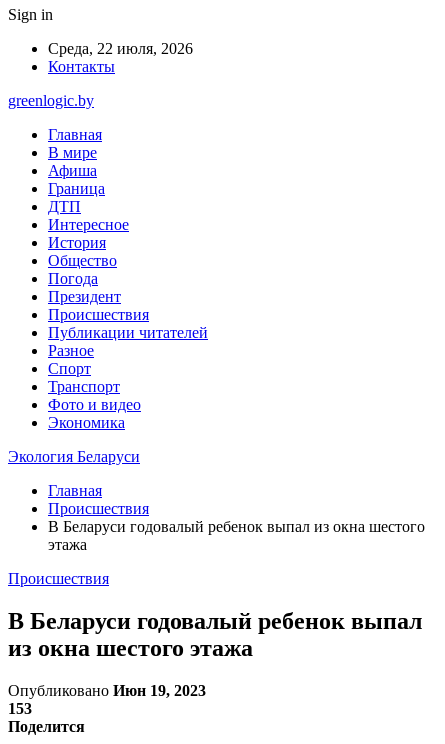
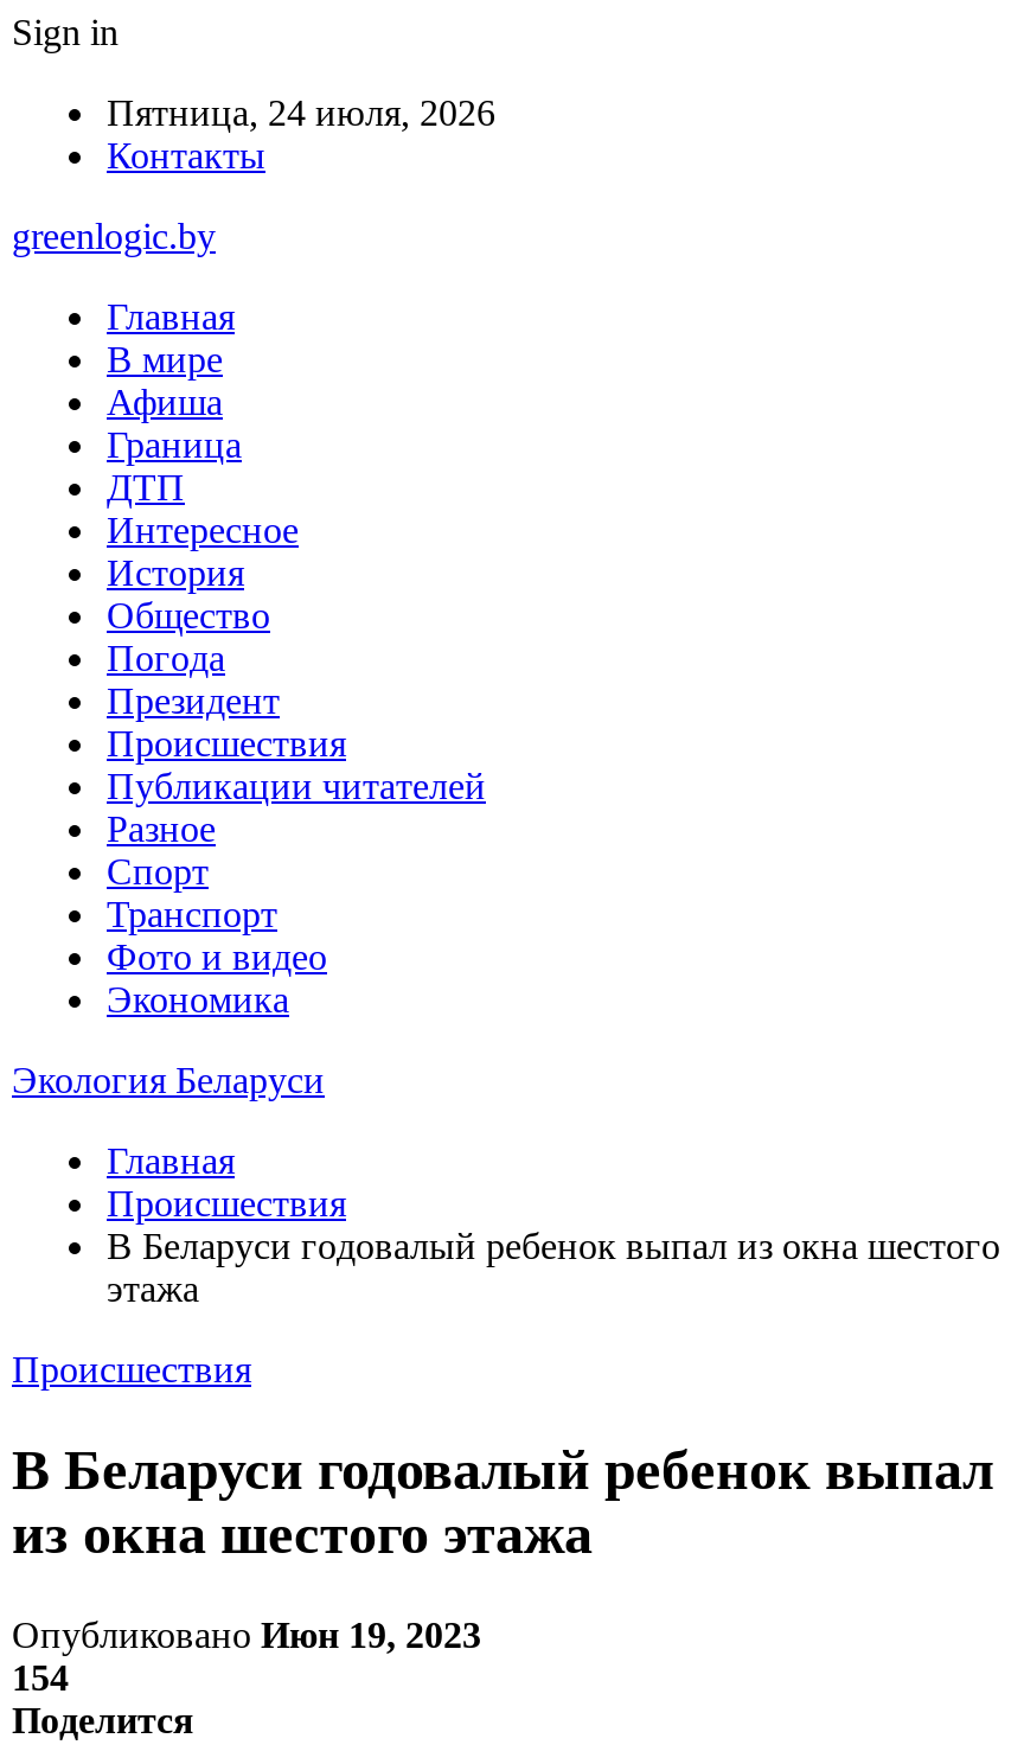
- Среда, 22 июля, 2026
+ Пятница, 24 июля, 2026

- 153
+ 154
